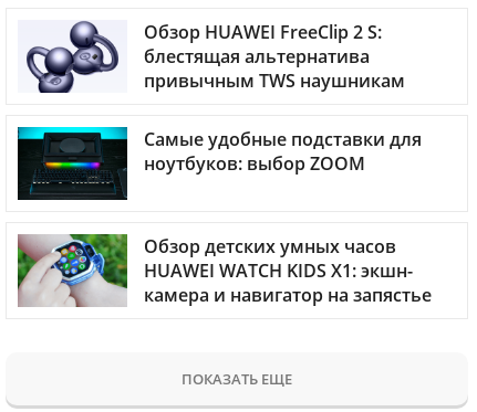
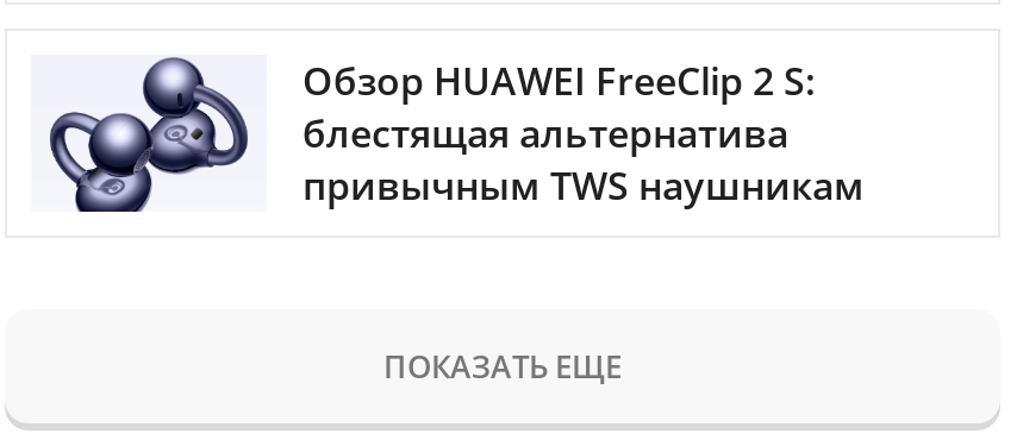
- [image]
- Самые удобные подставки для
- ноутбуков: выбор ZOOM
- Обзор детских умных часов
- HUAWEI WATCH KIDS X1: экшн-
- камера и навигатор на запястье

- [image]
